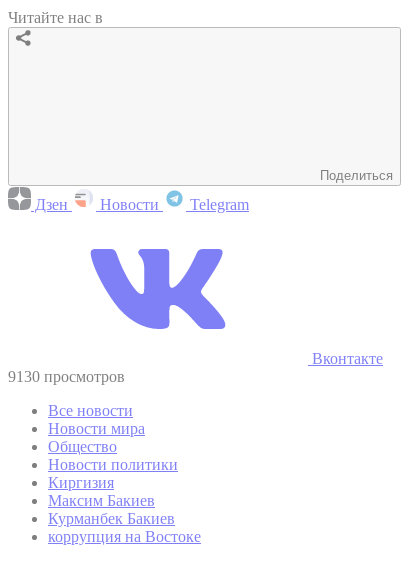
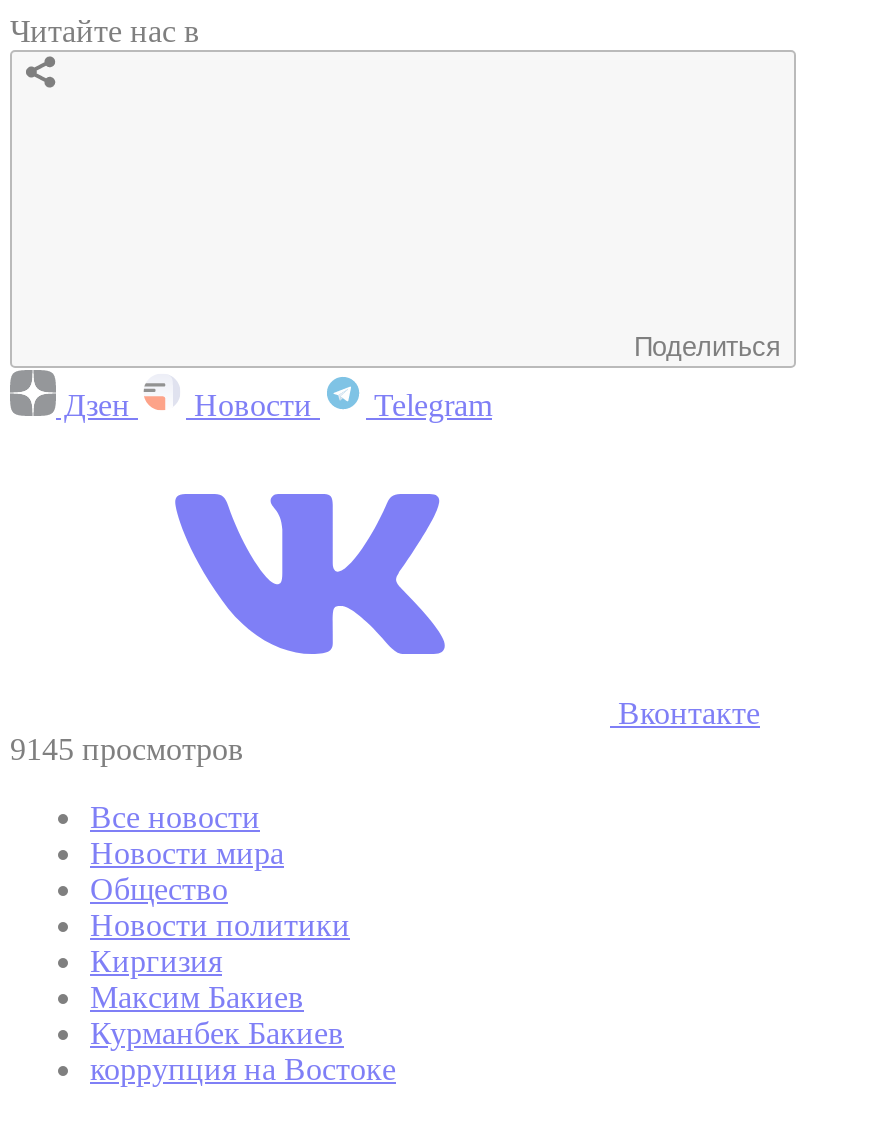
- 9130 просмотров
+ 9145 просмотров
